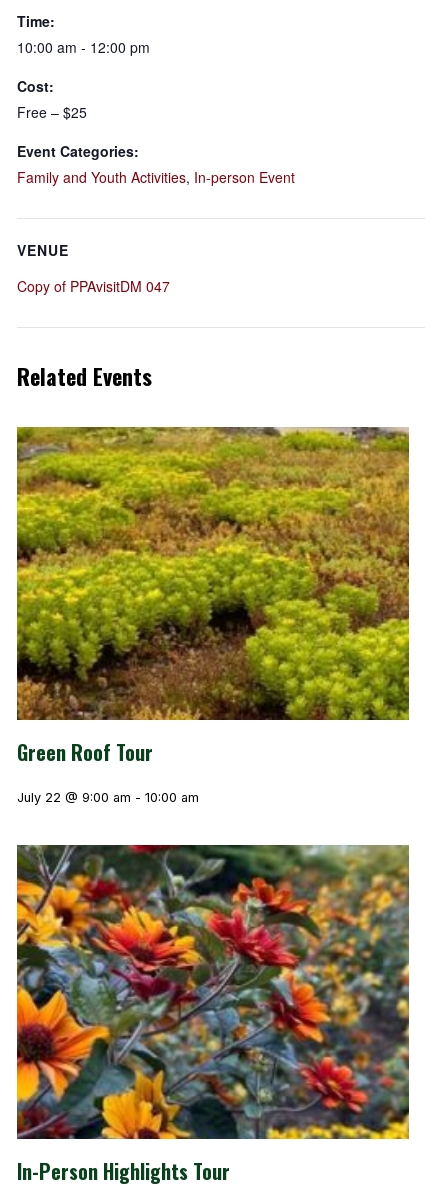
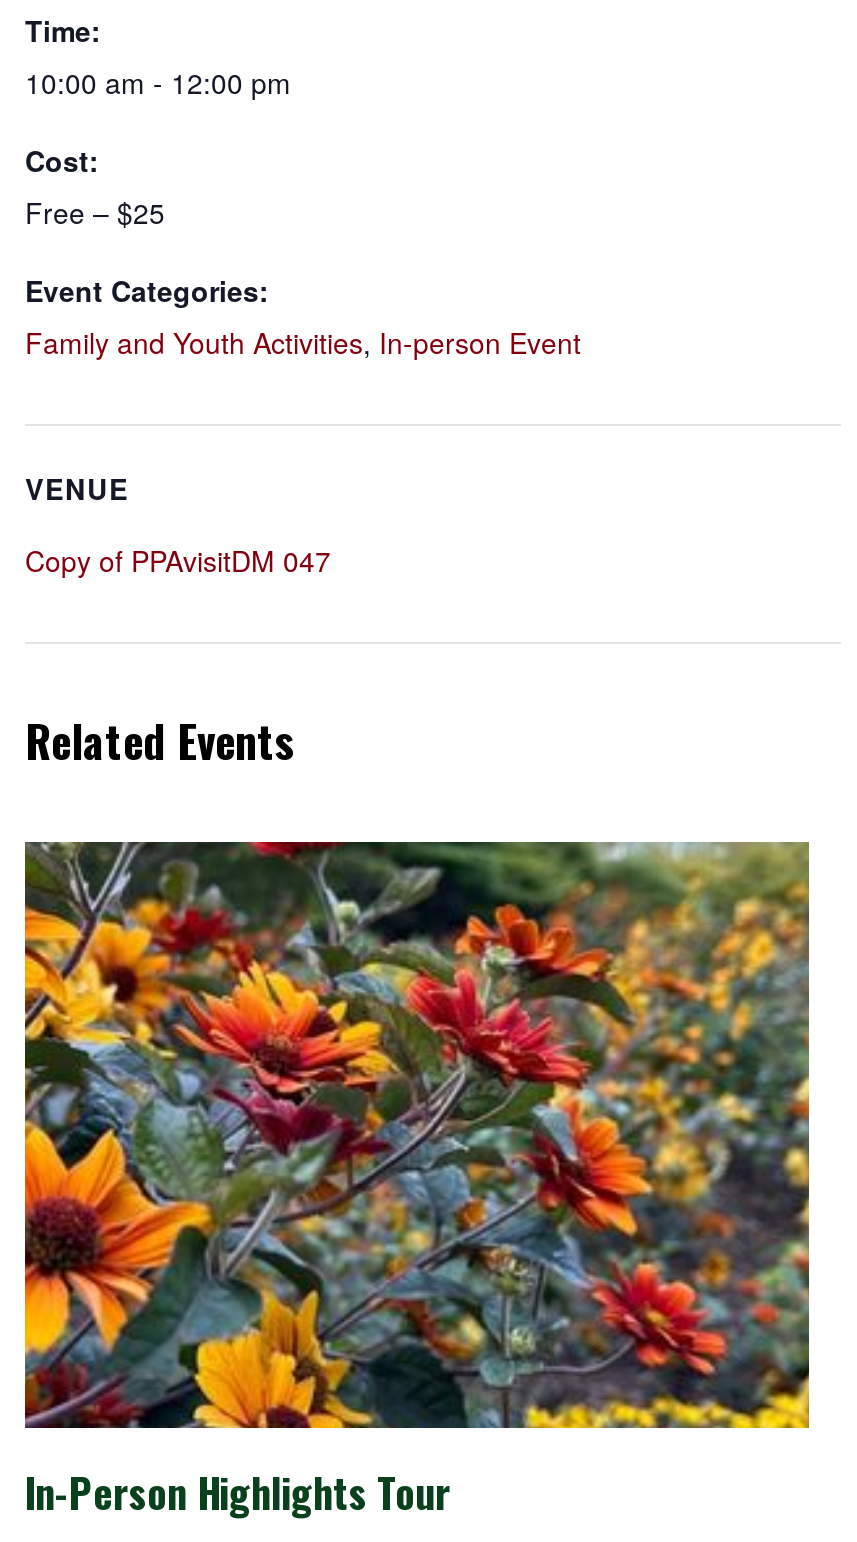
- [image]
- Green Roof Tour
- July 22 @ 9:00 am - 10:00 am
